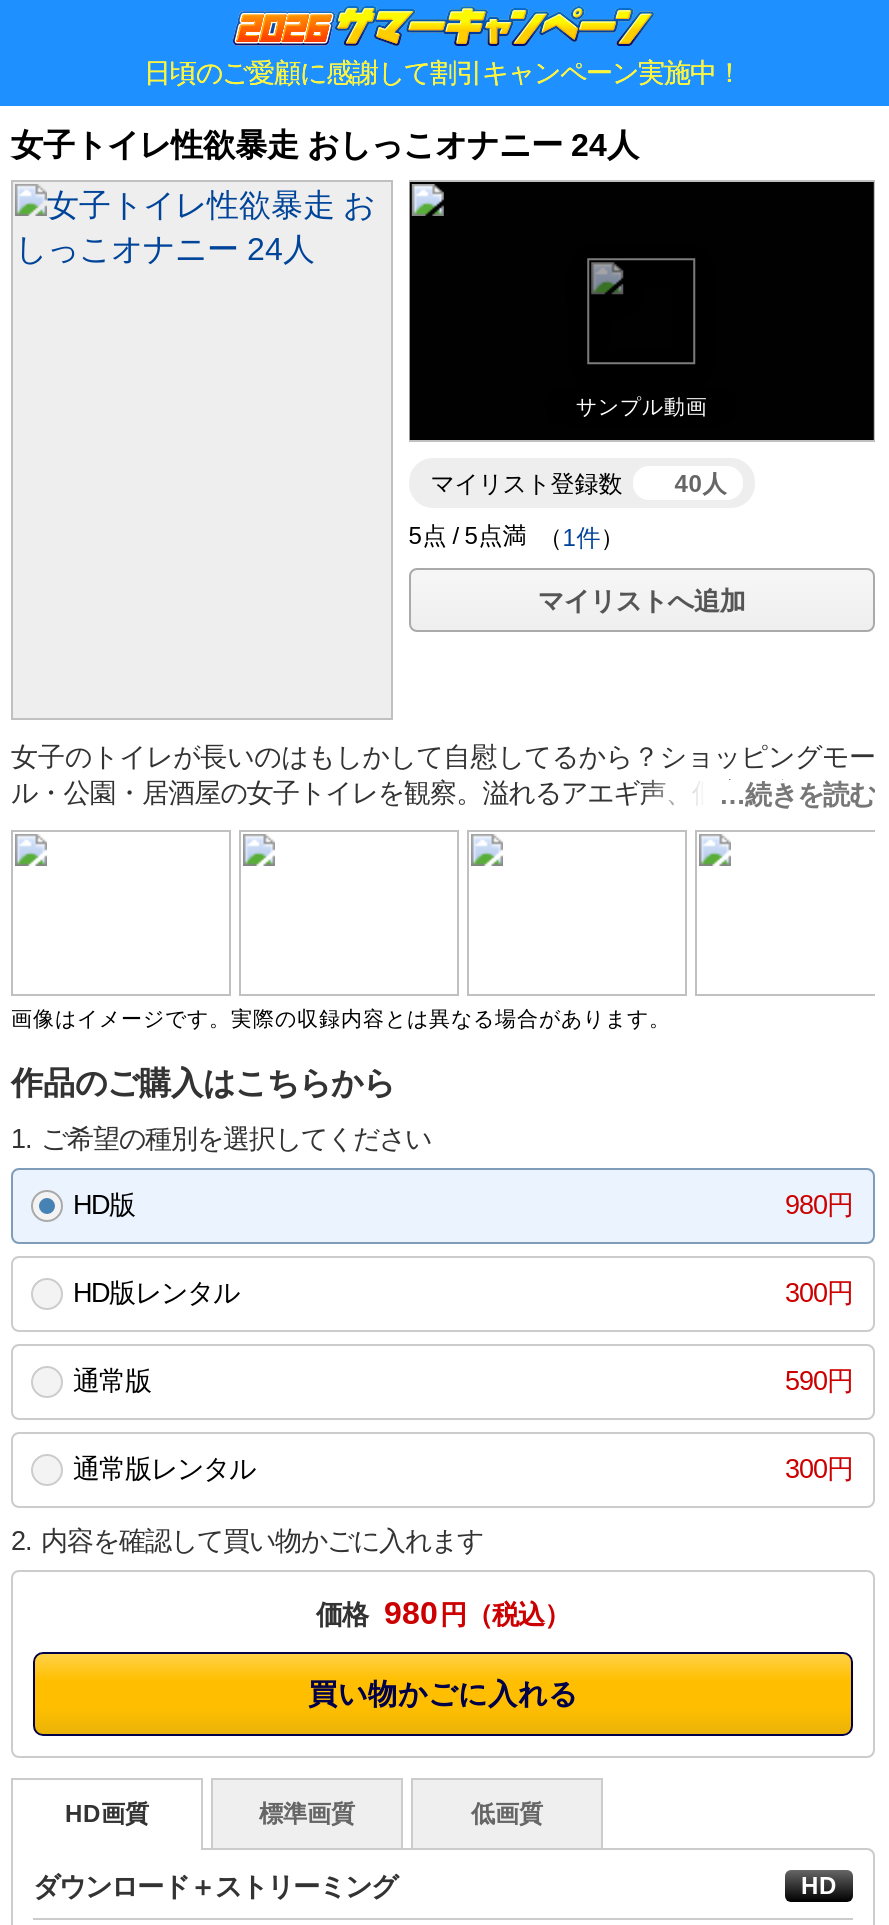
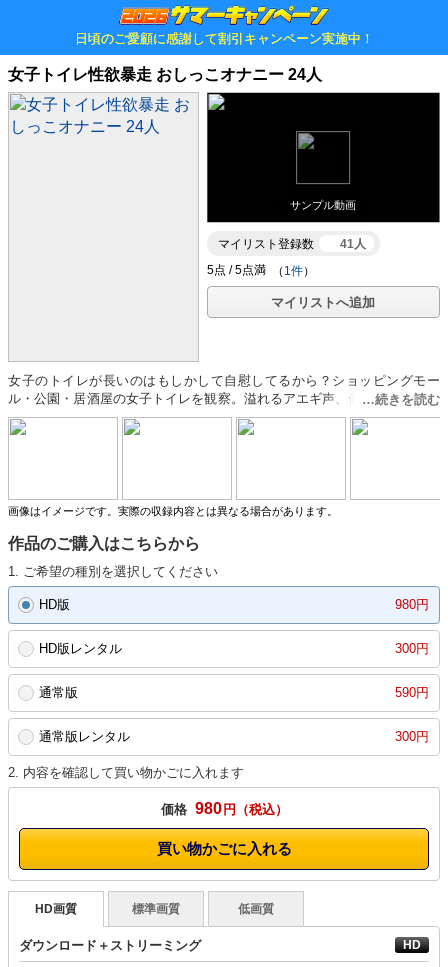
- マイリスト登録数 40人
+ マイリスト登録数 41人
